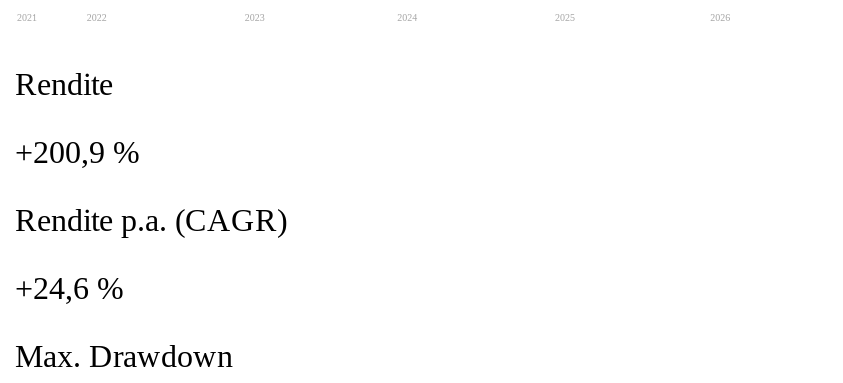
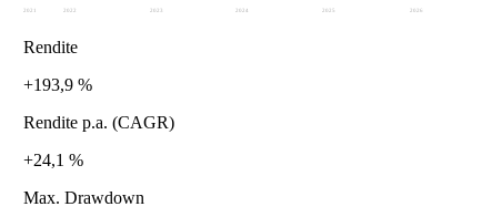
- +200,9 %
+ +193,9 %

- +24,6 %
+ +24,1 %
